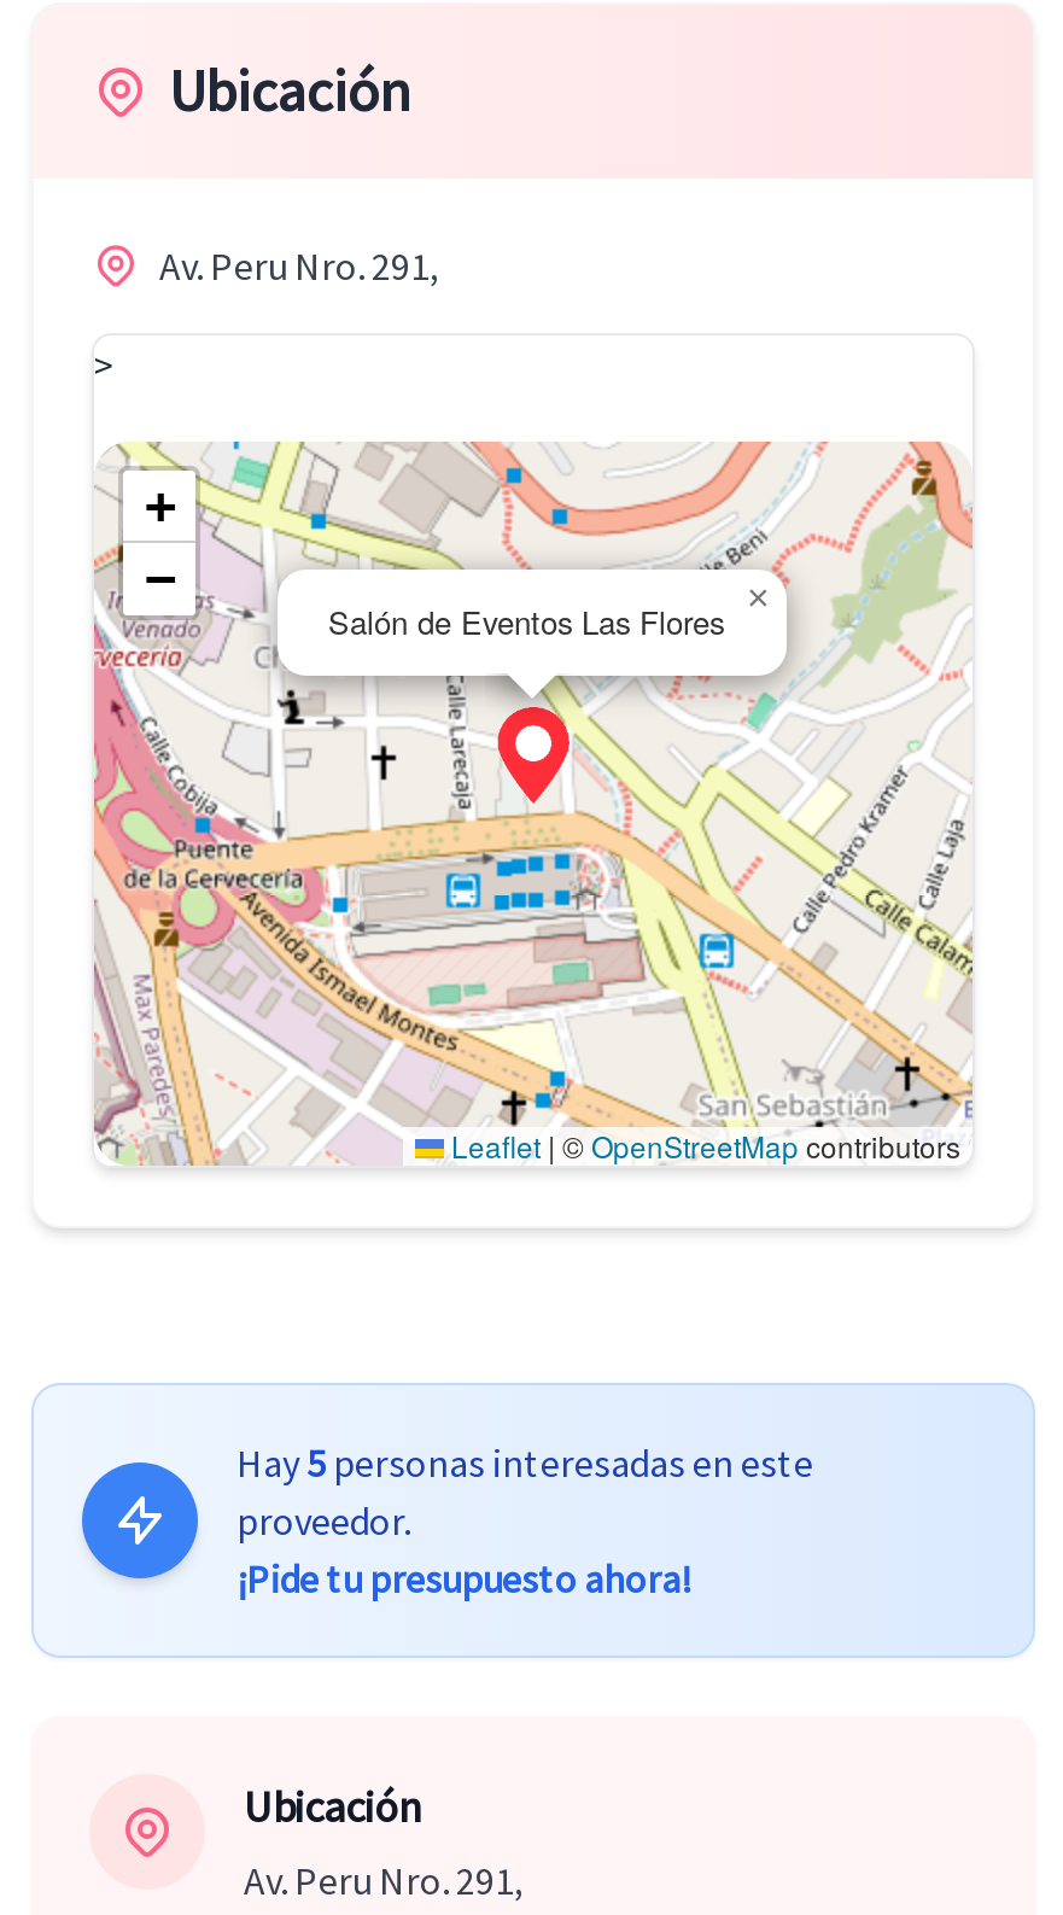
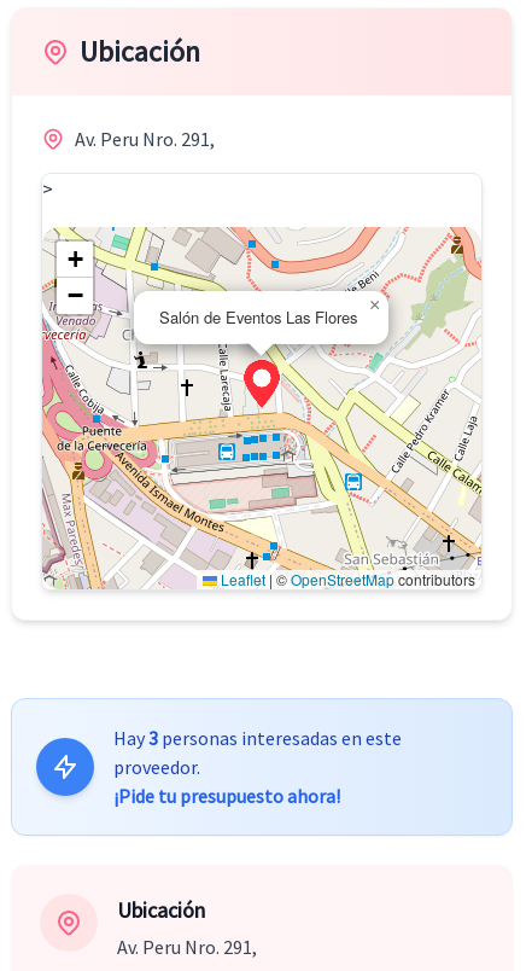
- Hay5 personas interesadas en este
+ Hay3 personas interesadas en este
